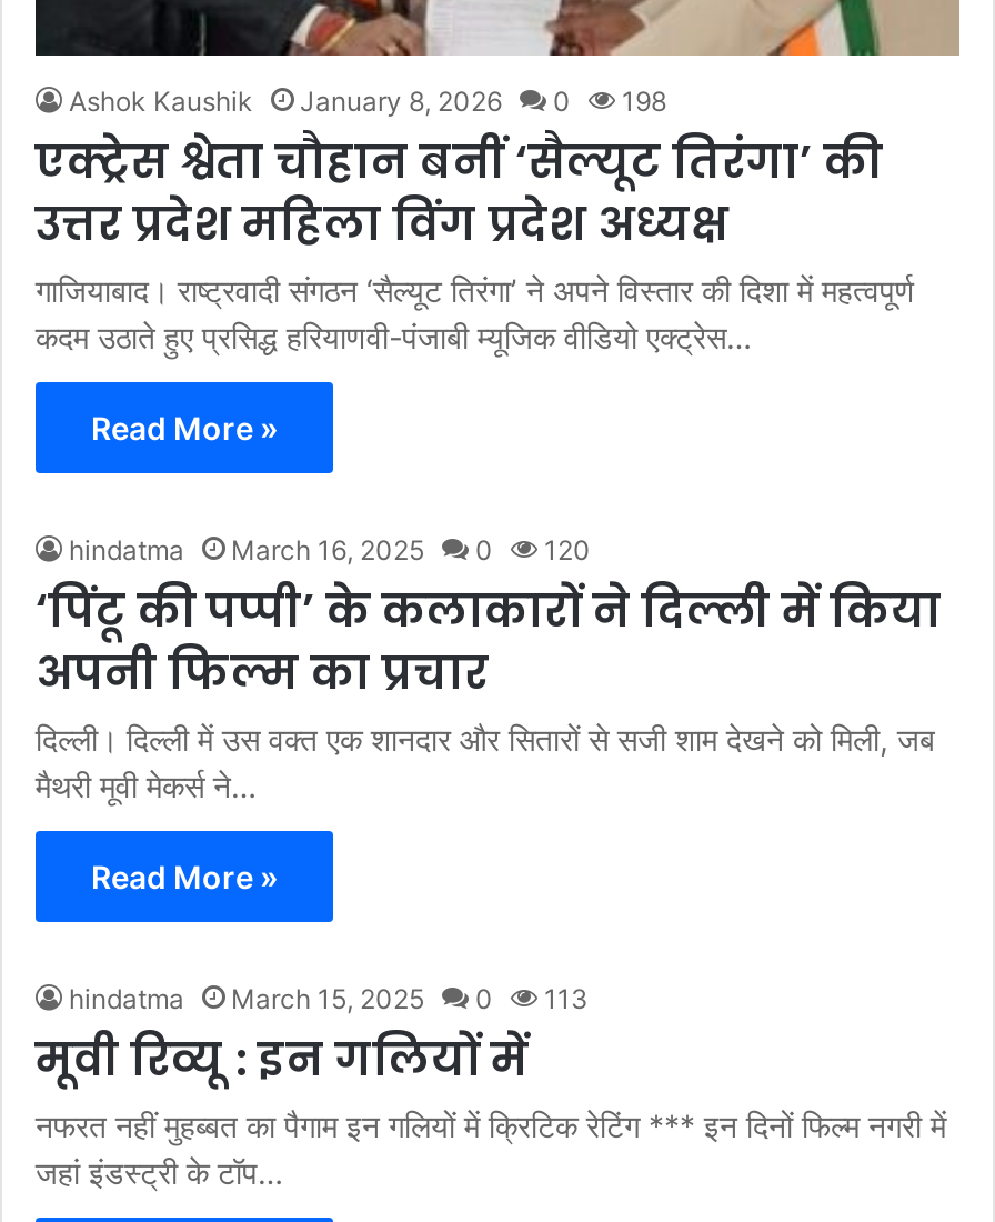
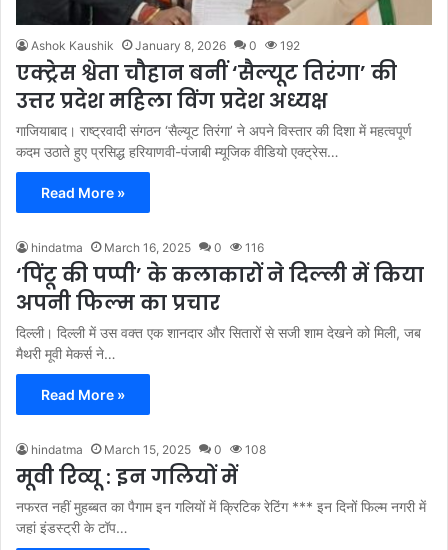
- Ashok Kaushik January 8, 2026 0 198
+ Ashok Kaushik January 8, 2026 0 192

- hindatma March 16, 2025 0 120
+ hindatma March 16, 2025 0 116

- hindatma March 15, 2025 0 113
+ hindatma March 15, 2025 0 108
